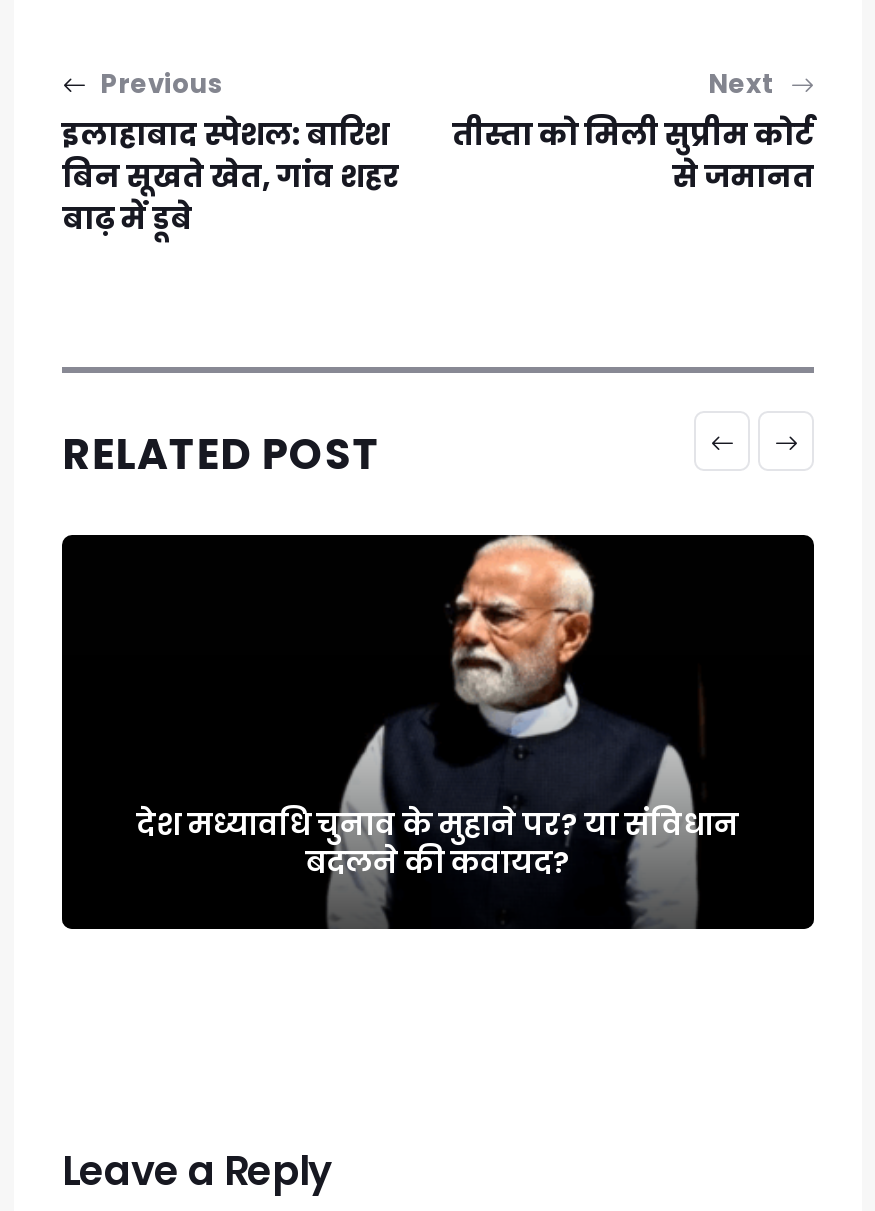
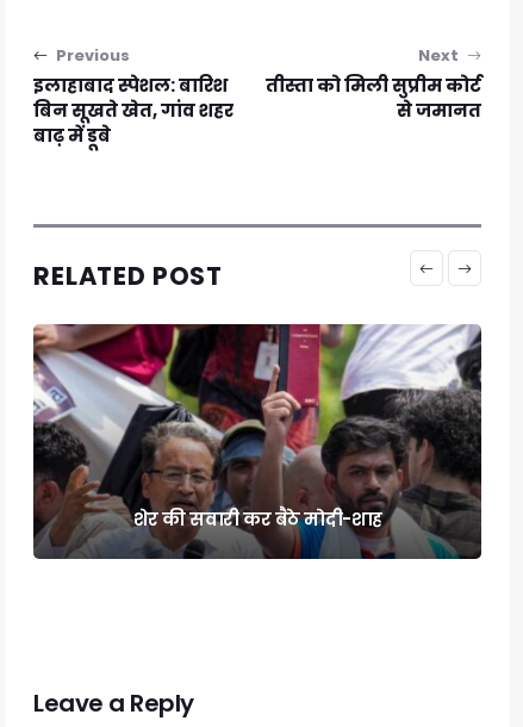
- [image]
- देश मध्यावधि चुनाव के मुहाने पर? या संविधान
- बदलने की कवायद?
+ [image]
+ शेर की सवारी कर बैठे मोदी-शाह
